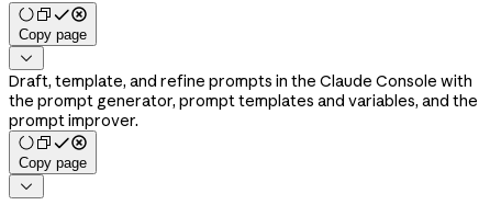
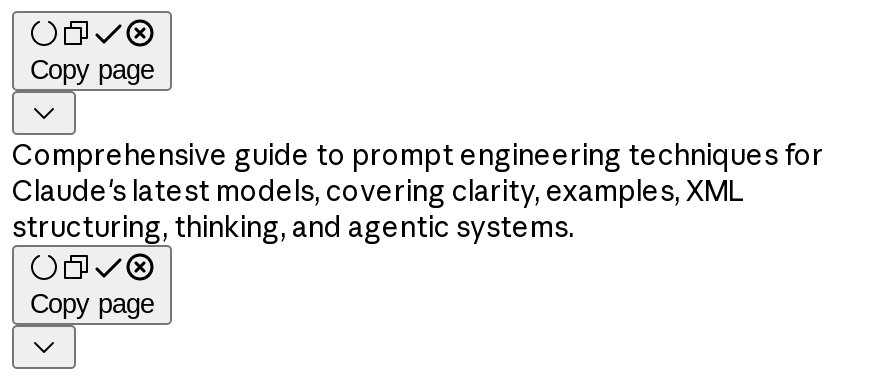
- Draft, template, and refine prompts in the Claude Console with
- the prompt generator, prompt templates and variables, and the
- prompt improver.
+ Comprehensive guide to prompt engineering techniques for
+ Claude's latest models, covering clarity, examples, XML
+ structuring, thinking, and agentic systems.
